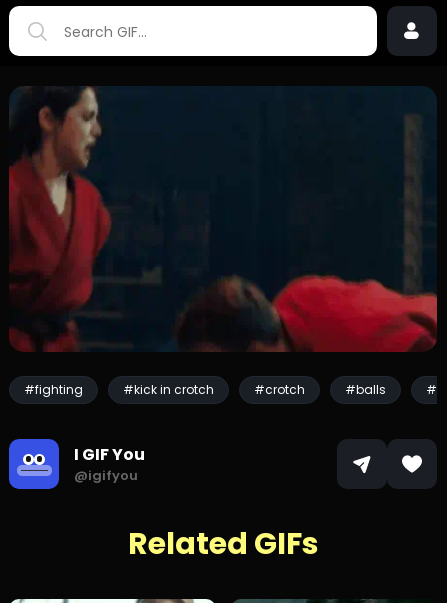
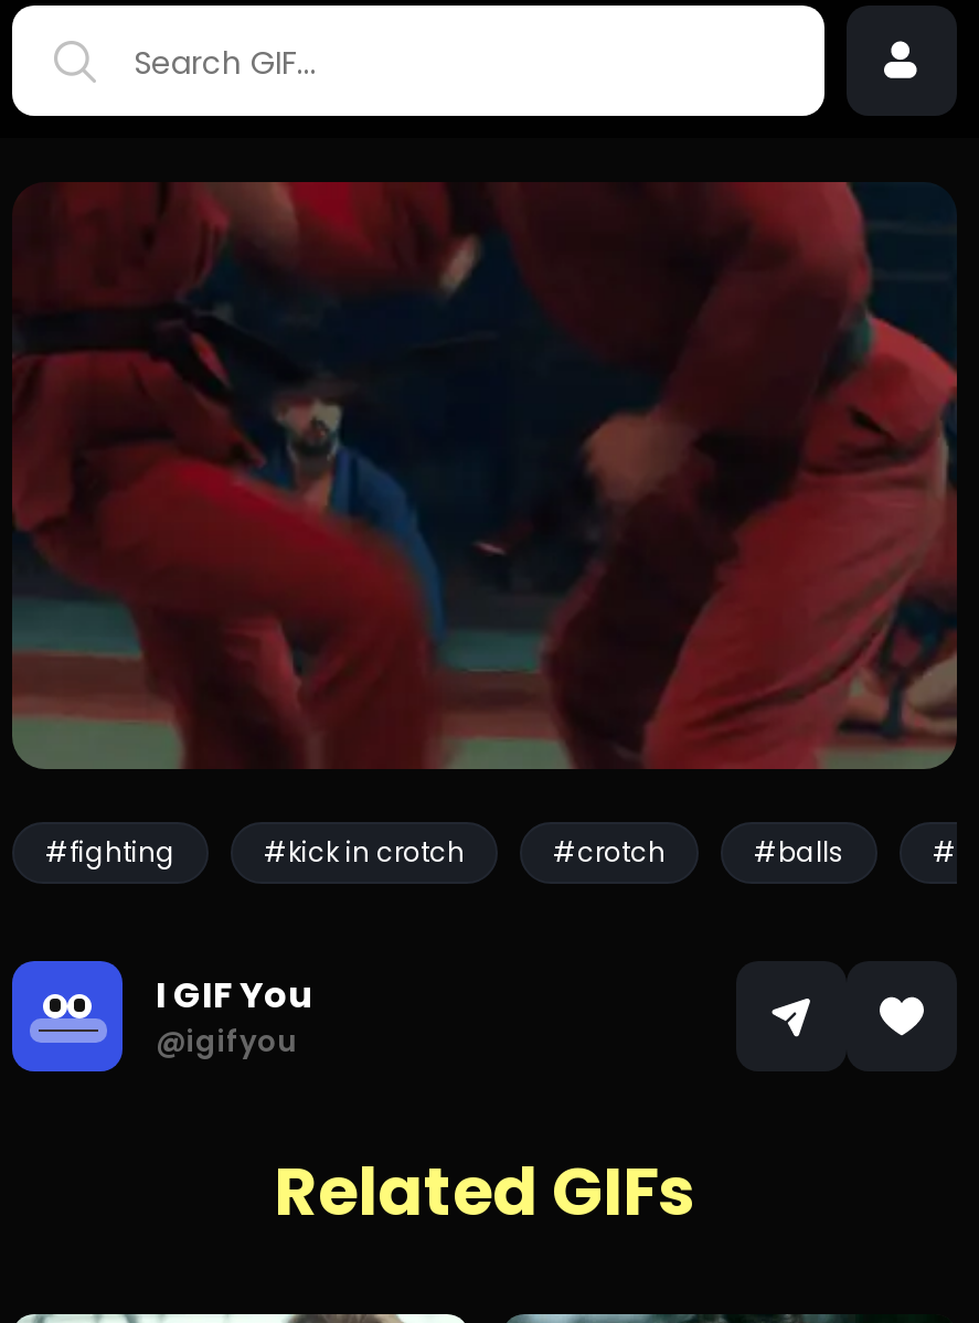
- [image]
+ [image]
